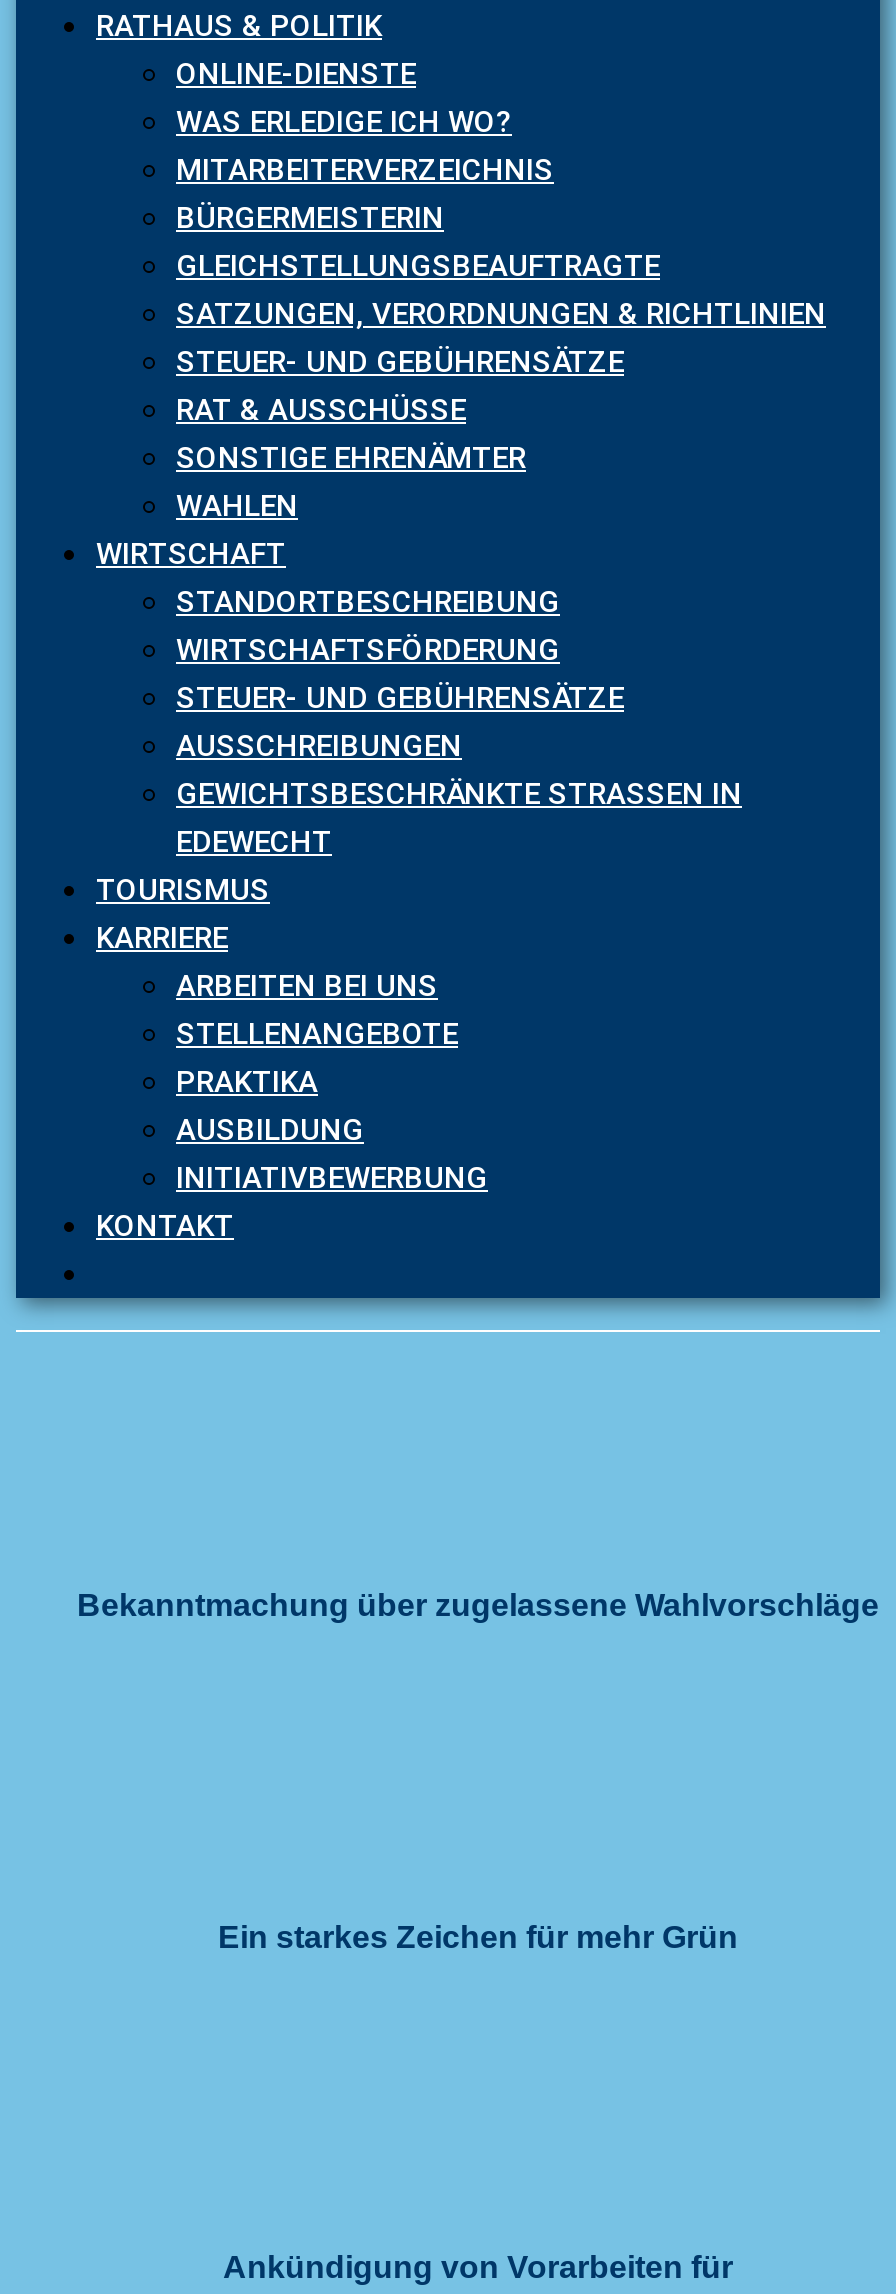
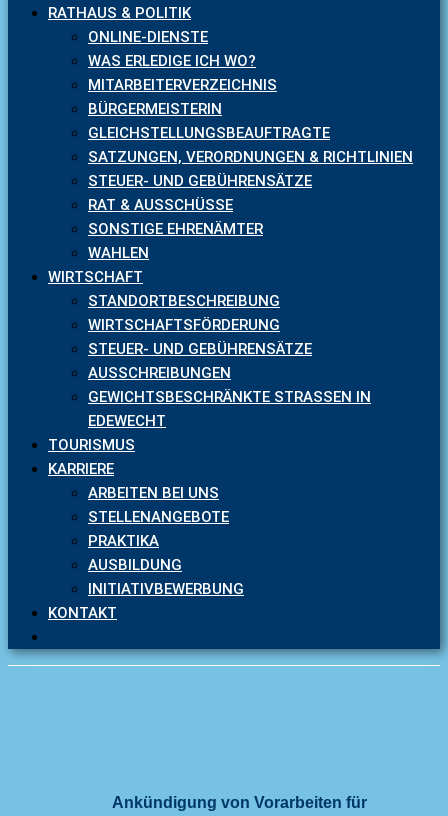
- Bekanntmachung über zugelassene Wahlvorschläge

- Ein starkes Zeichen für mehr Grün
